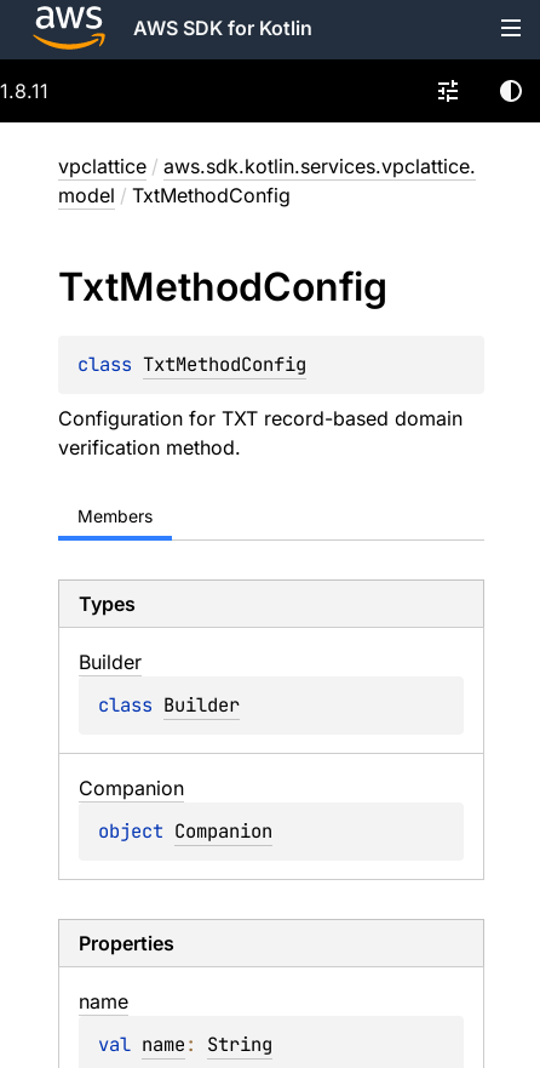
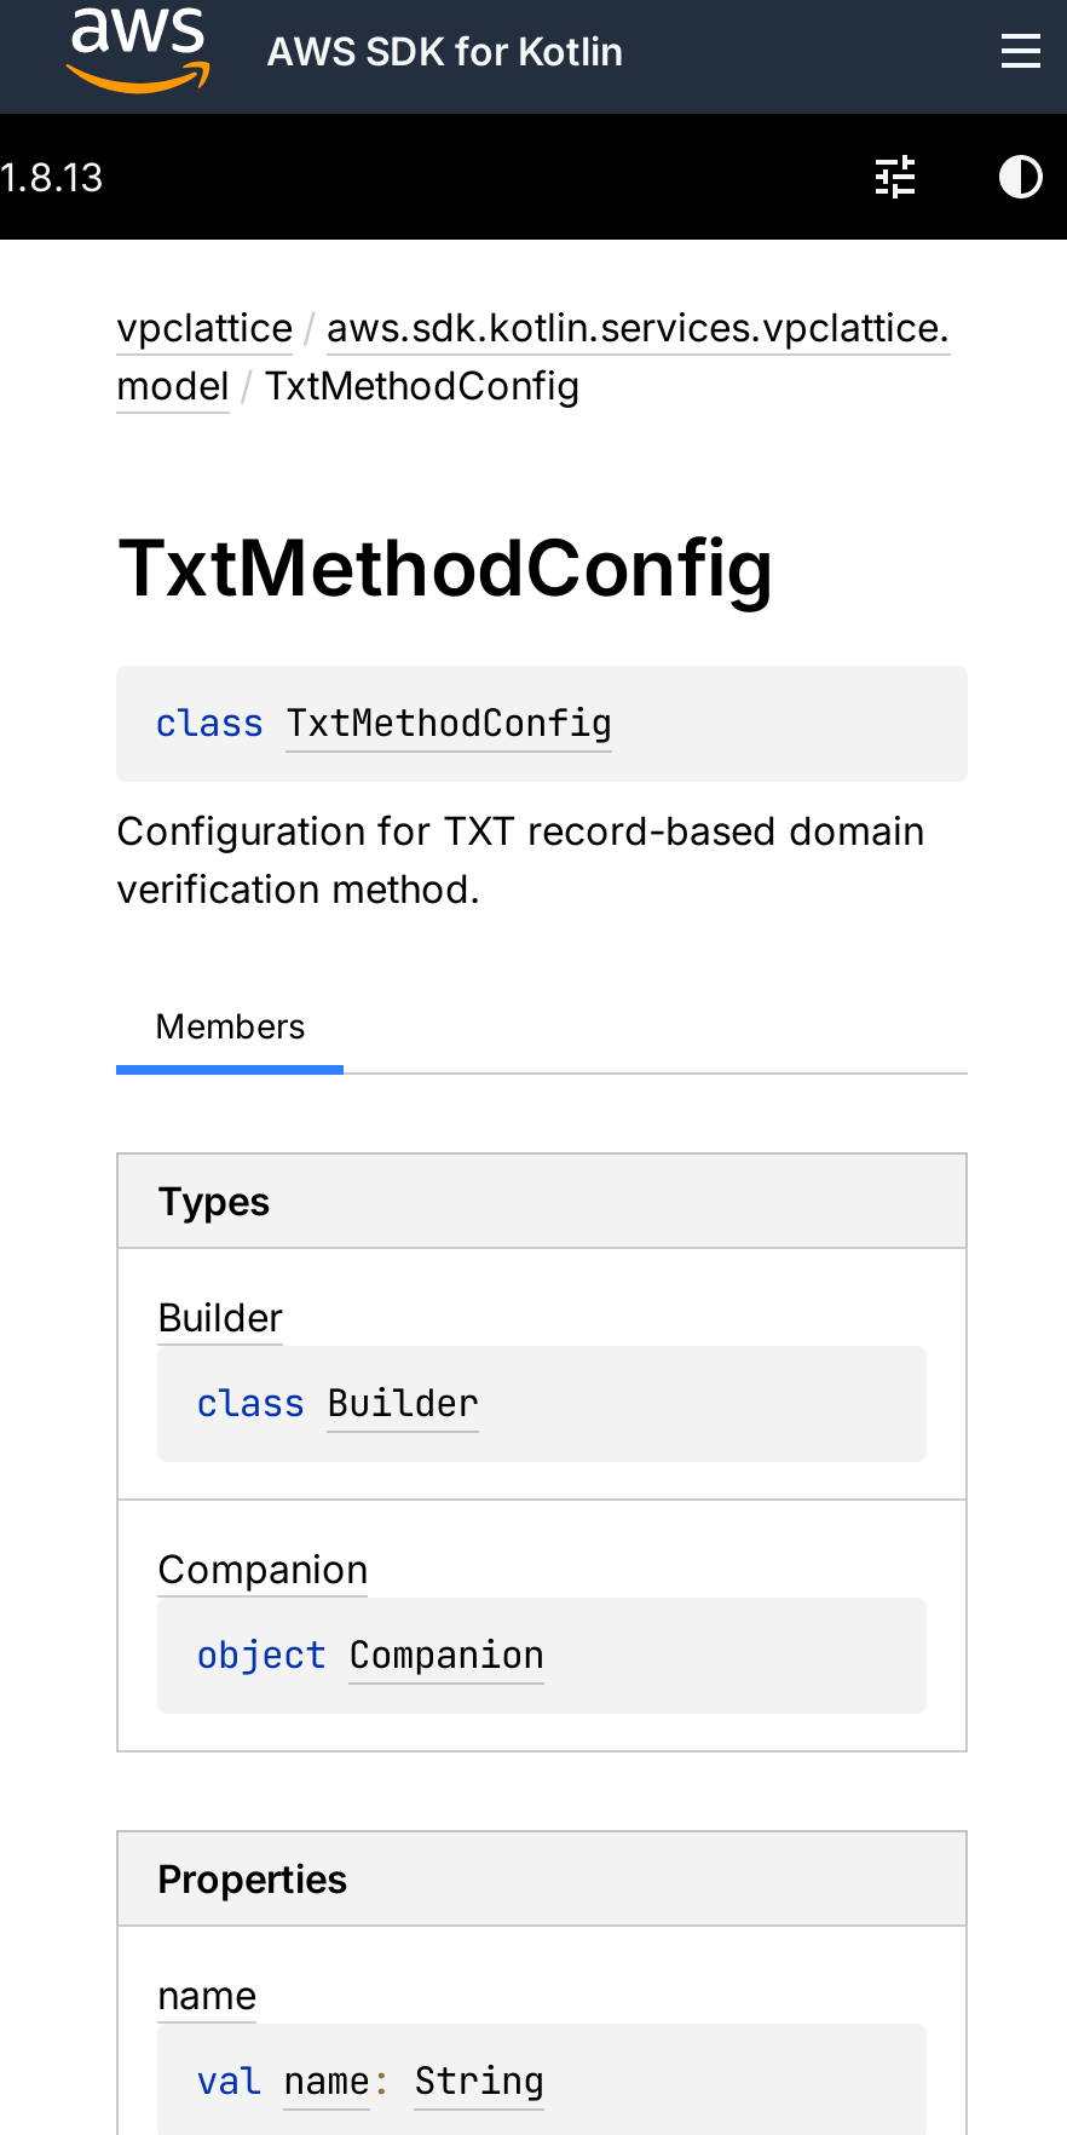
- 1.8.11
+ 1.8.13
